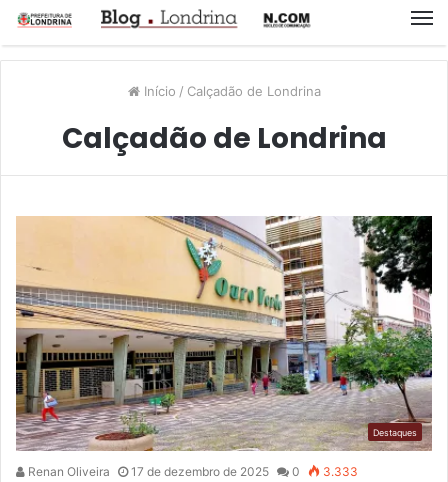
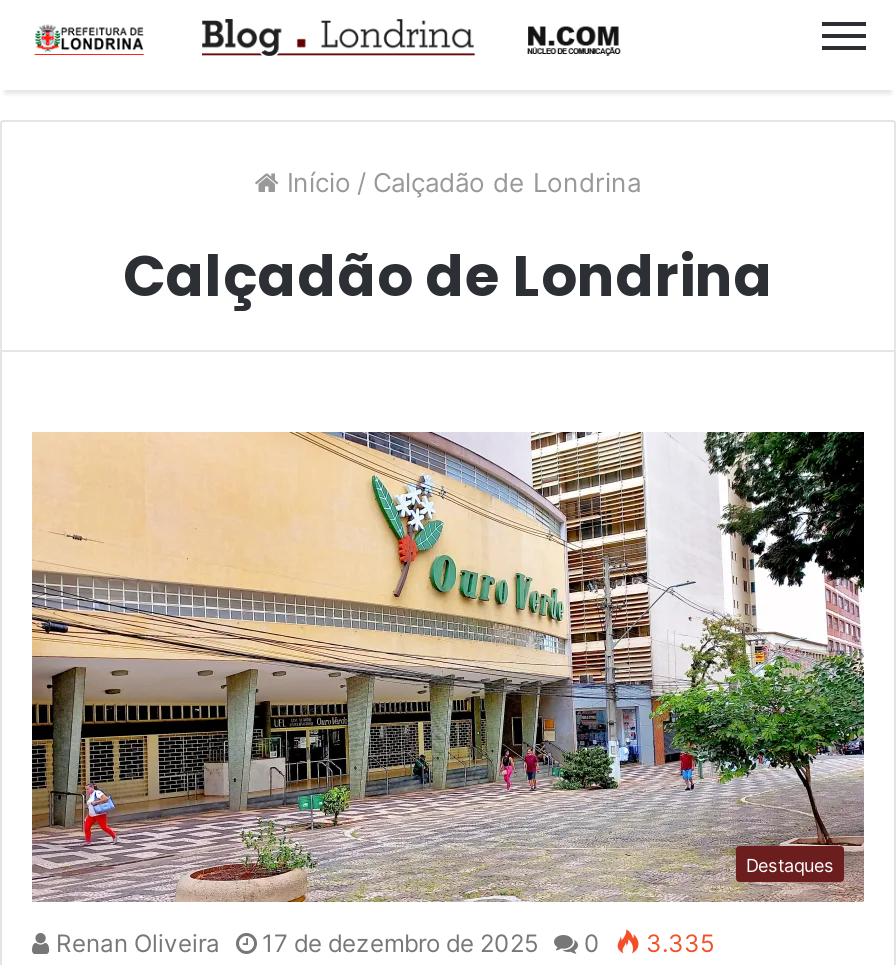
- Renan Oliveira 17 de dezembro de 2025 0 3.333
+ Renan Oliveira 17 de dezembro de 2025 0 3.335
